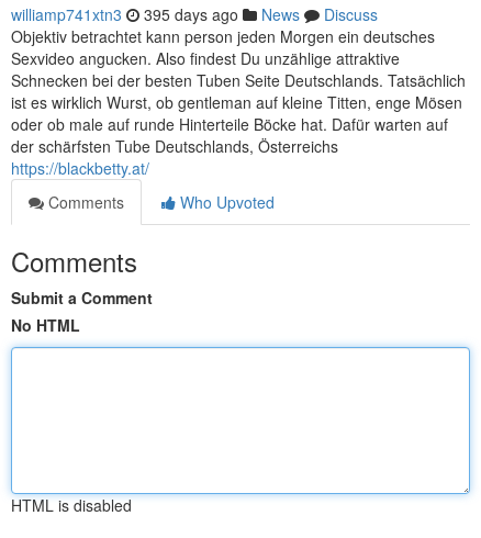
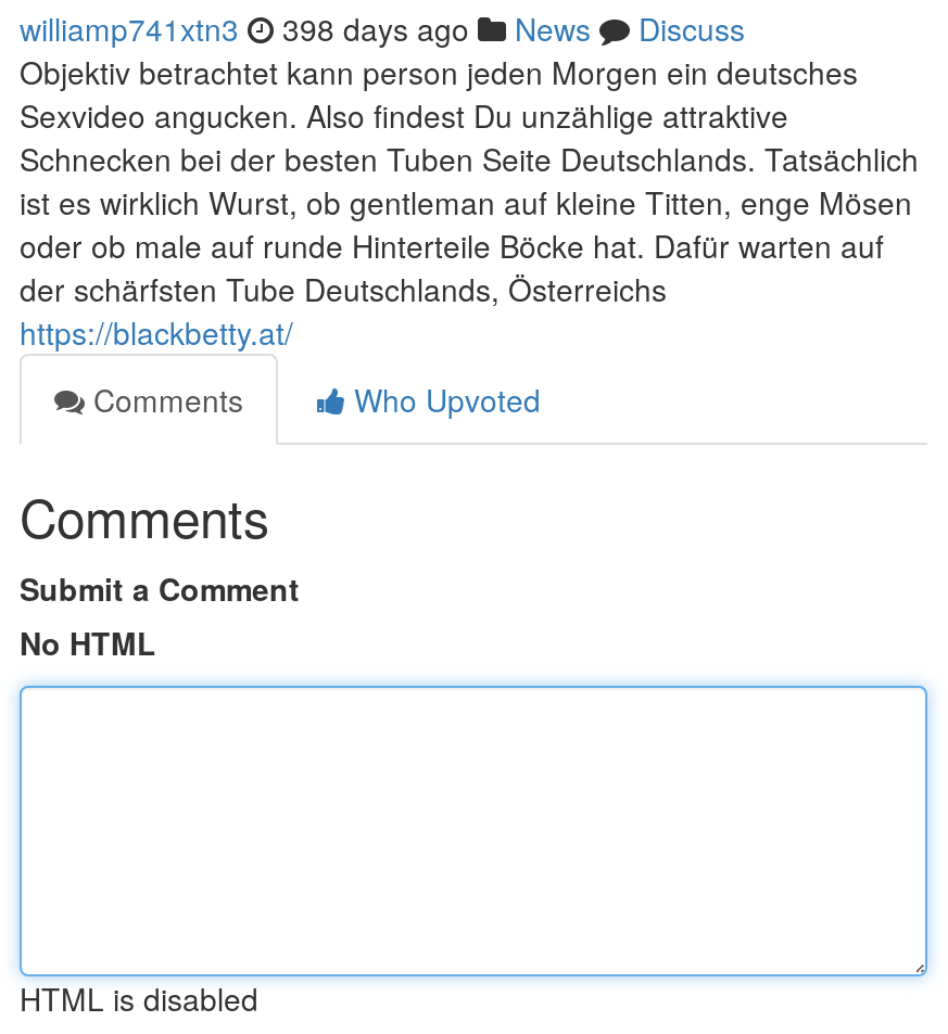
- williamp741xtn3 395 days ago News Discuss
+ williamp741xtn3 398 days ago News Discuss
